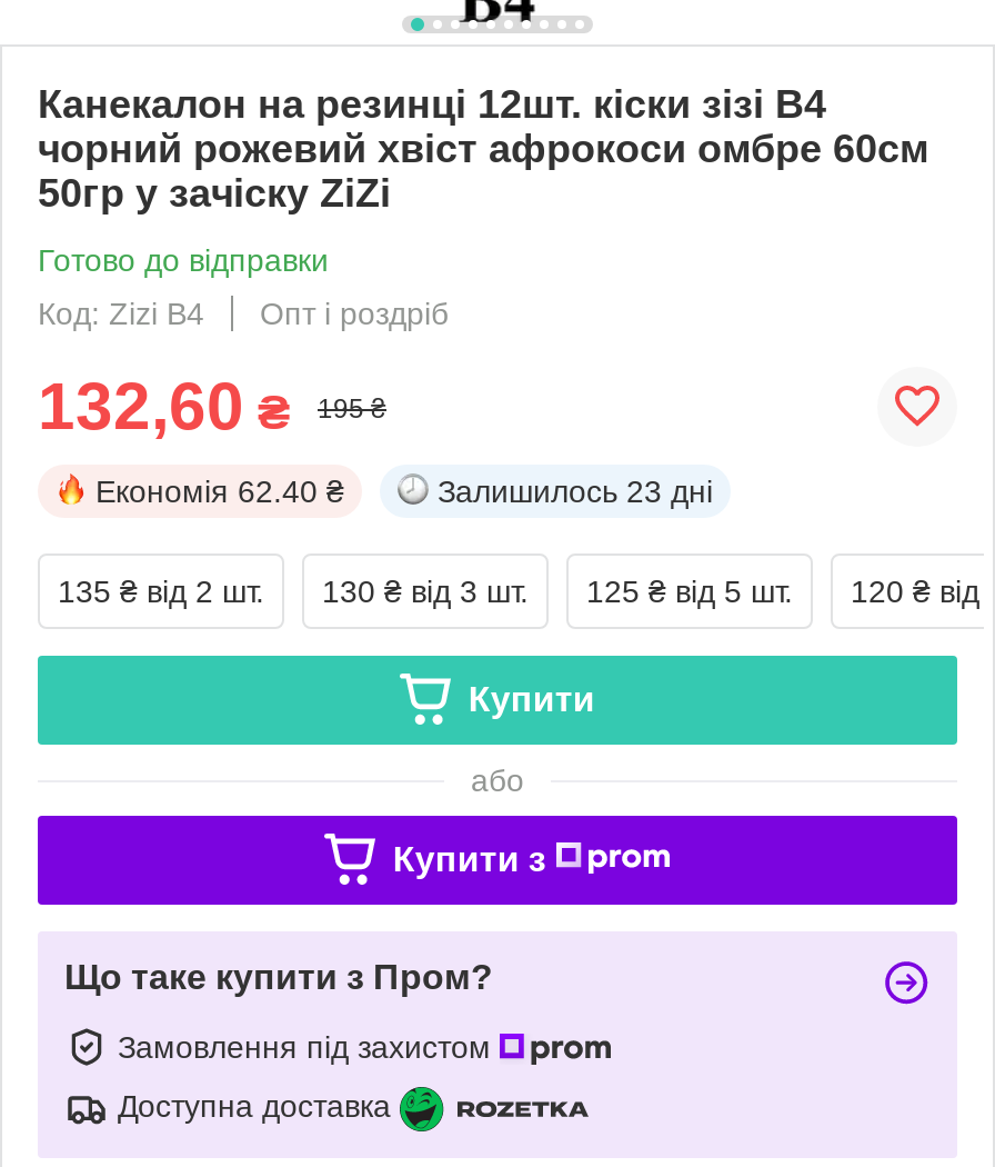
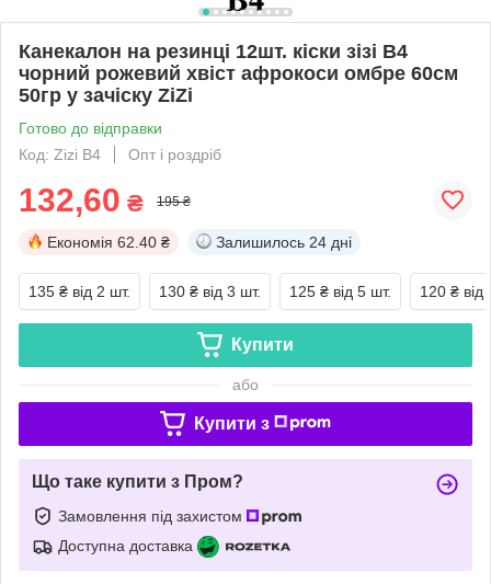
- Залишилось 23 дні
+ Залишилось 24 дні
